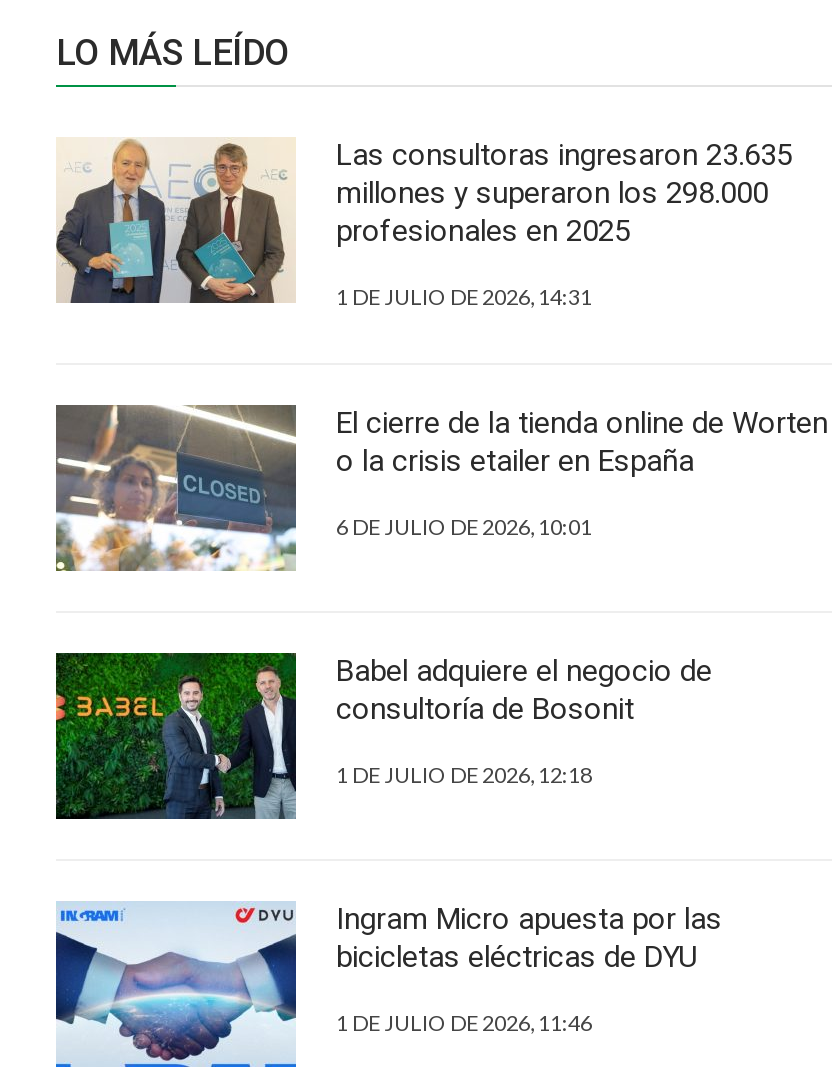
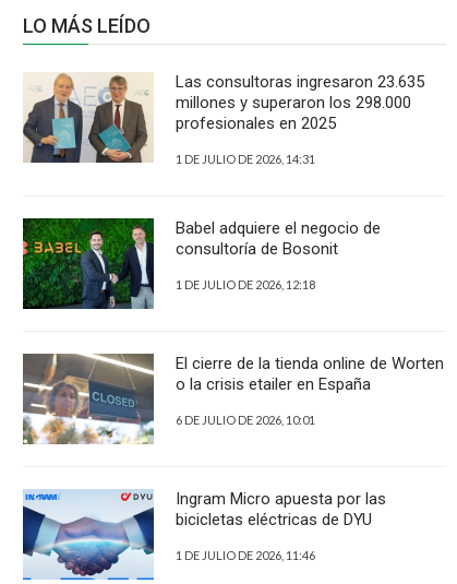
moved down: [image] | El cierre de la tienda online de Worten | o la crisis etailer en España | 6 DE JULIO DE 2026, 10:01

moved up: [image] | Babel adquiere el negocio de | consultoría de Bosonit | 1 DE JULIO DE 2026, 12:18
